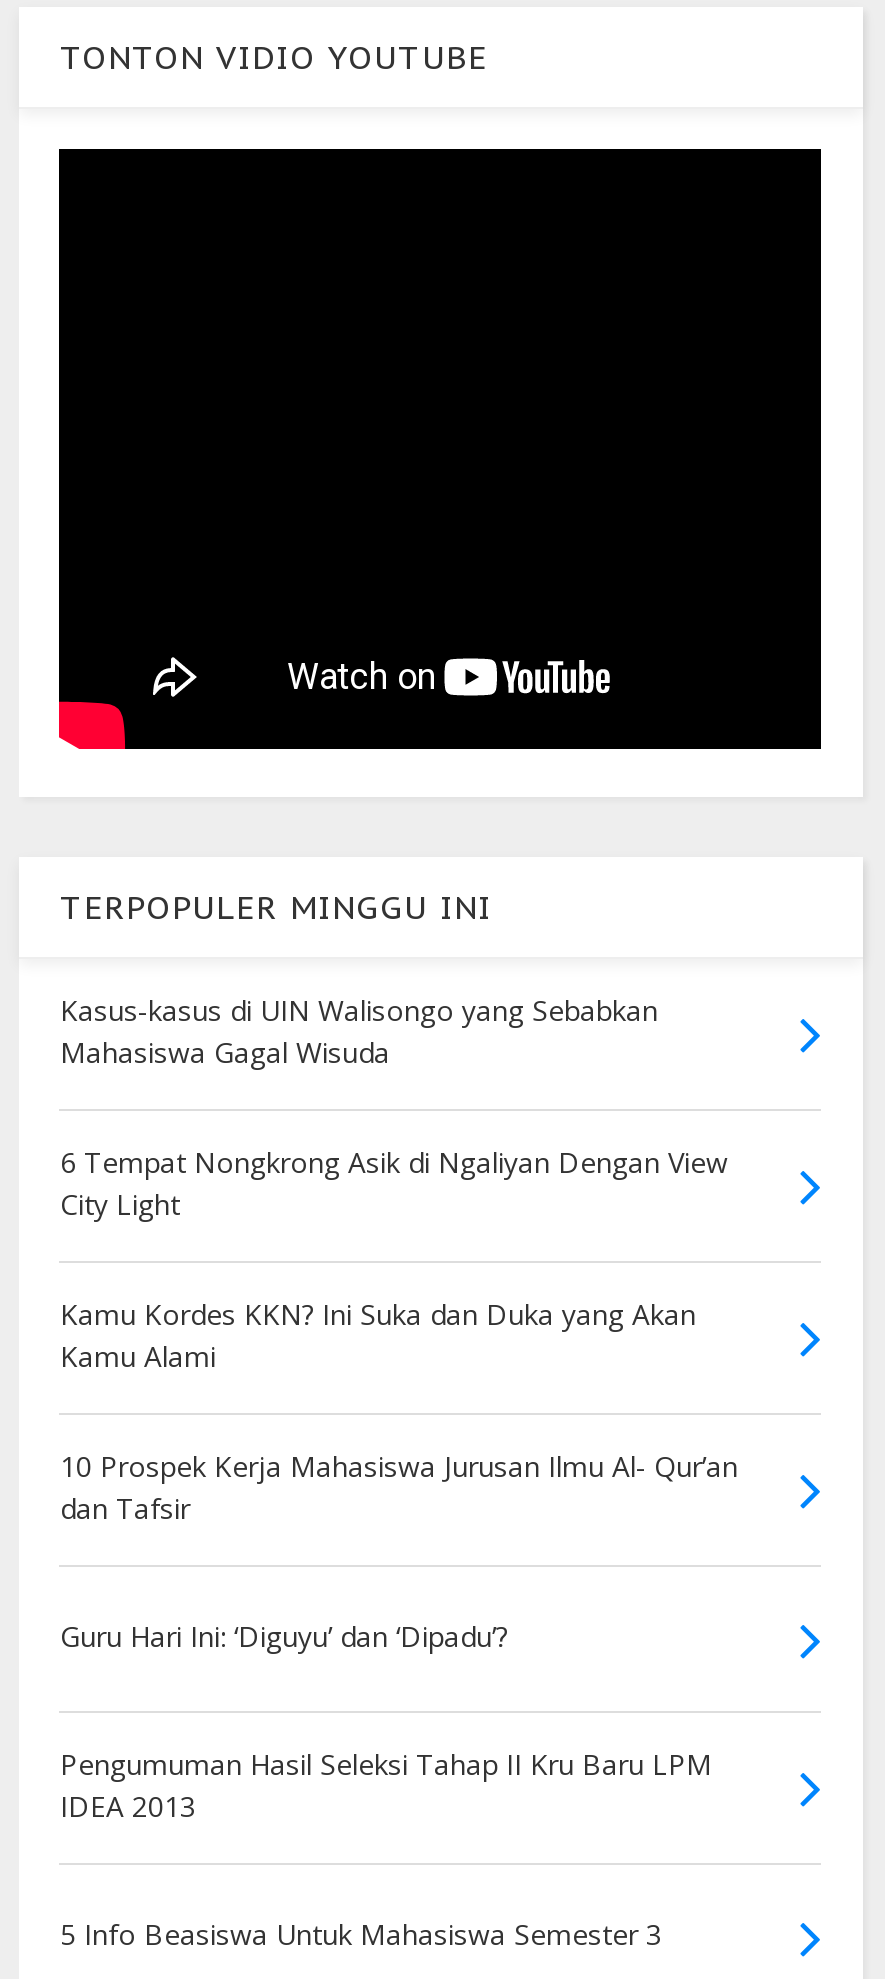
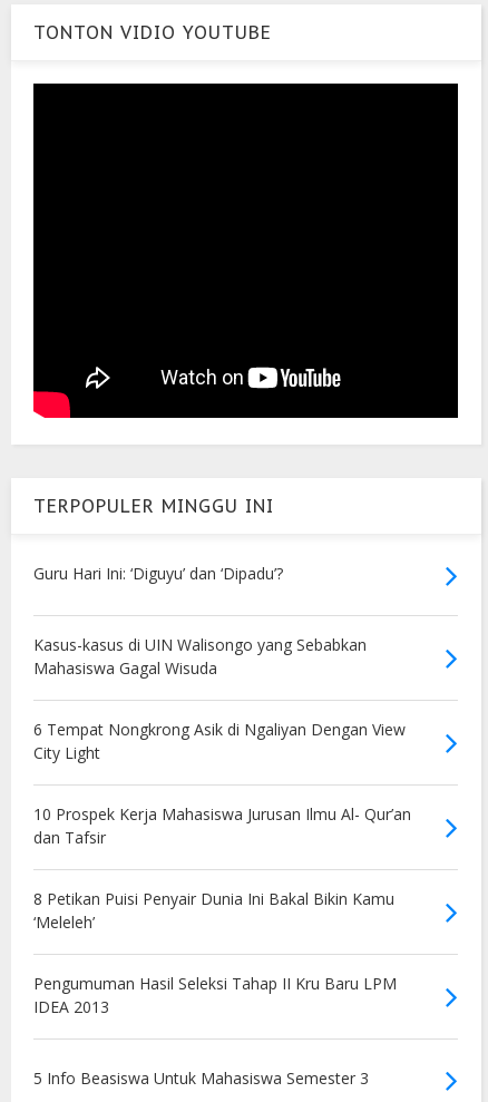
moved down: Kasus-kasus di UIN Walisongo yang Sebabkan | Mahasiswa Gagal Wisuda | 6 Tempat Nongkrong Asik di Ngaliyan Dengan View | City Light

- Kamu Kordes KKN? Ini Suka dan Duka yang Akan
- Kamu Alami

+ 8 Petikan Puisi Penyair Dunia Ini Bakal Bikin Kamu
+ ‘Meleleh’

moved up: Guru Hari Ini: ‘Diguyu’ dan ‘Dipadu’?
